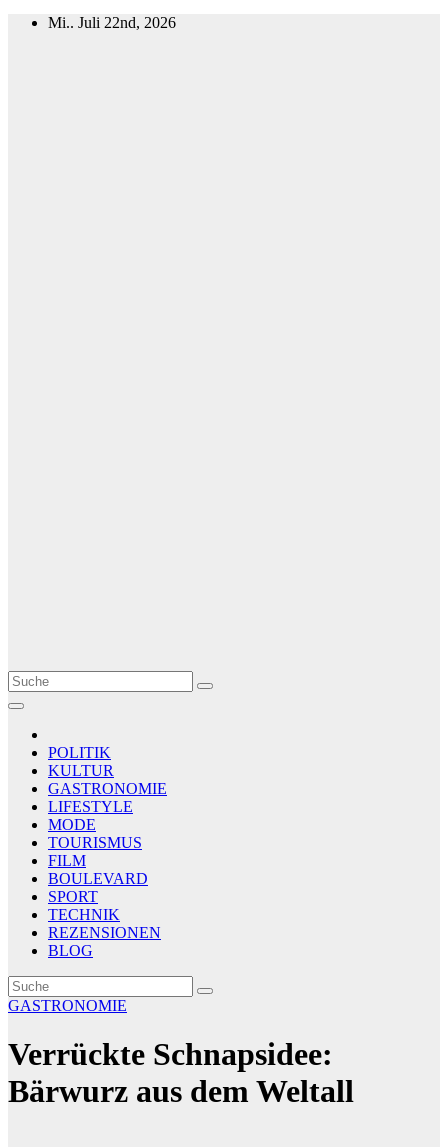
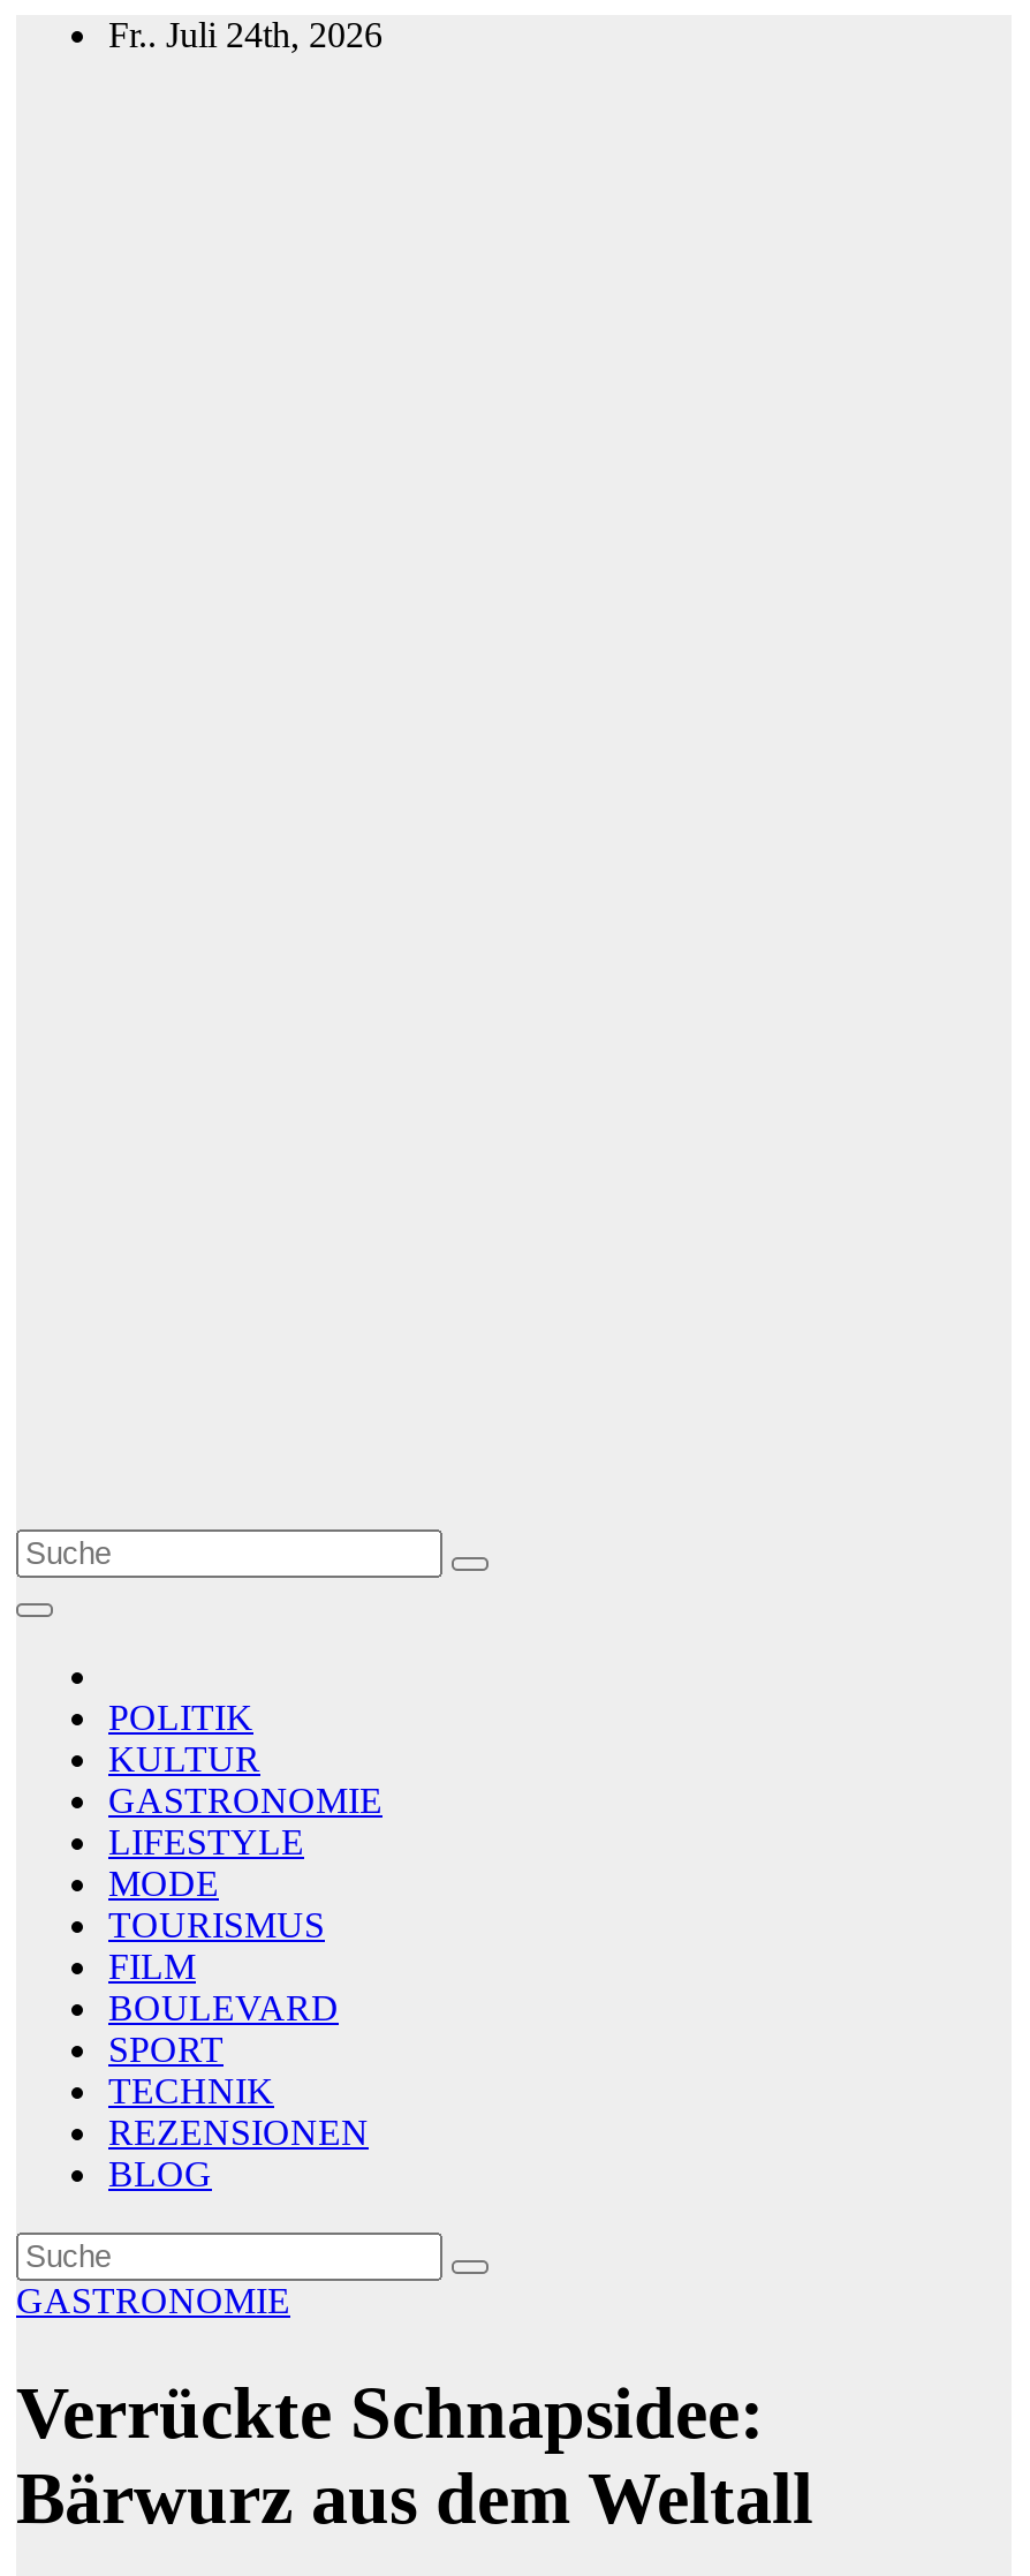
- Mi.. Juli 22nd, 2026
+ Fr.. Juli 24th, 2026
